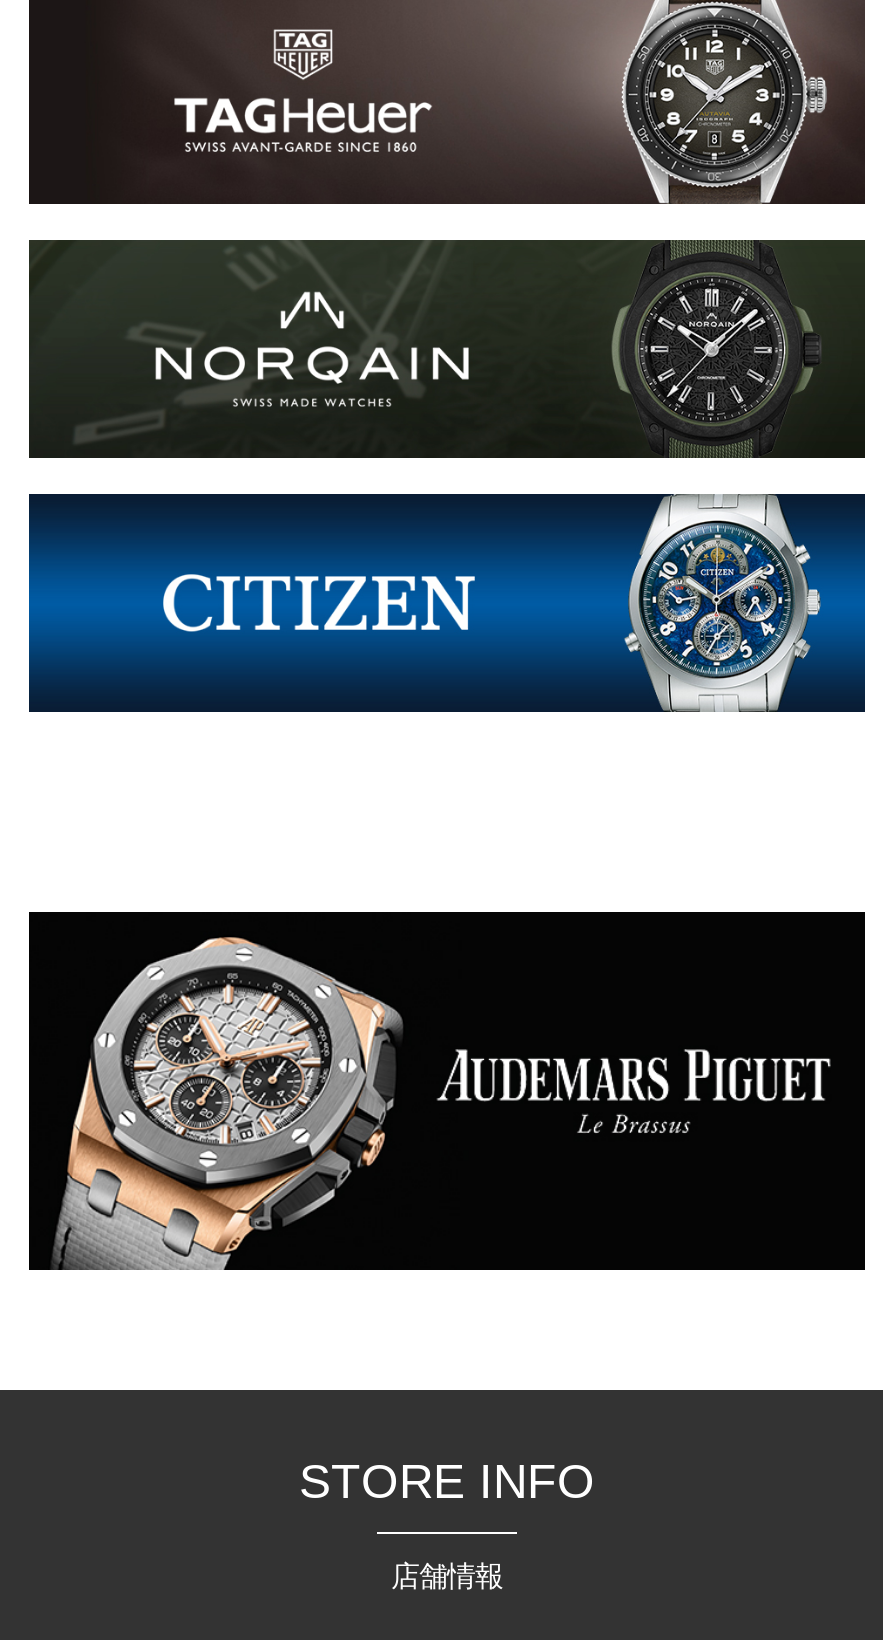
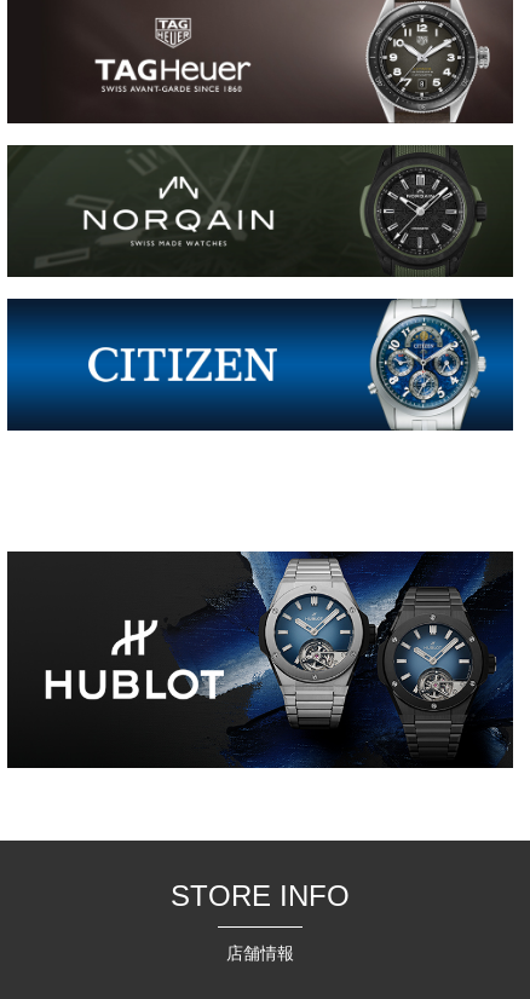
- [image]
+ [image]
